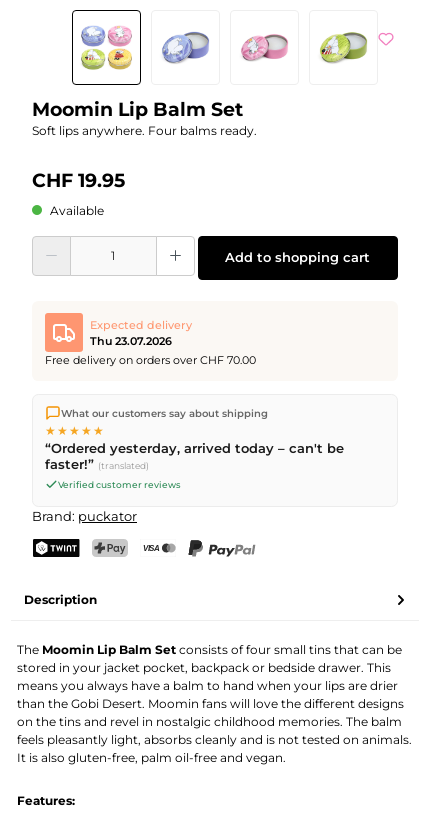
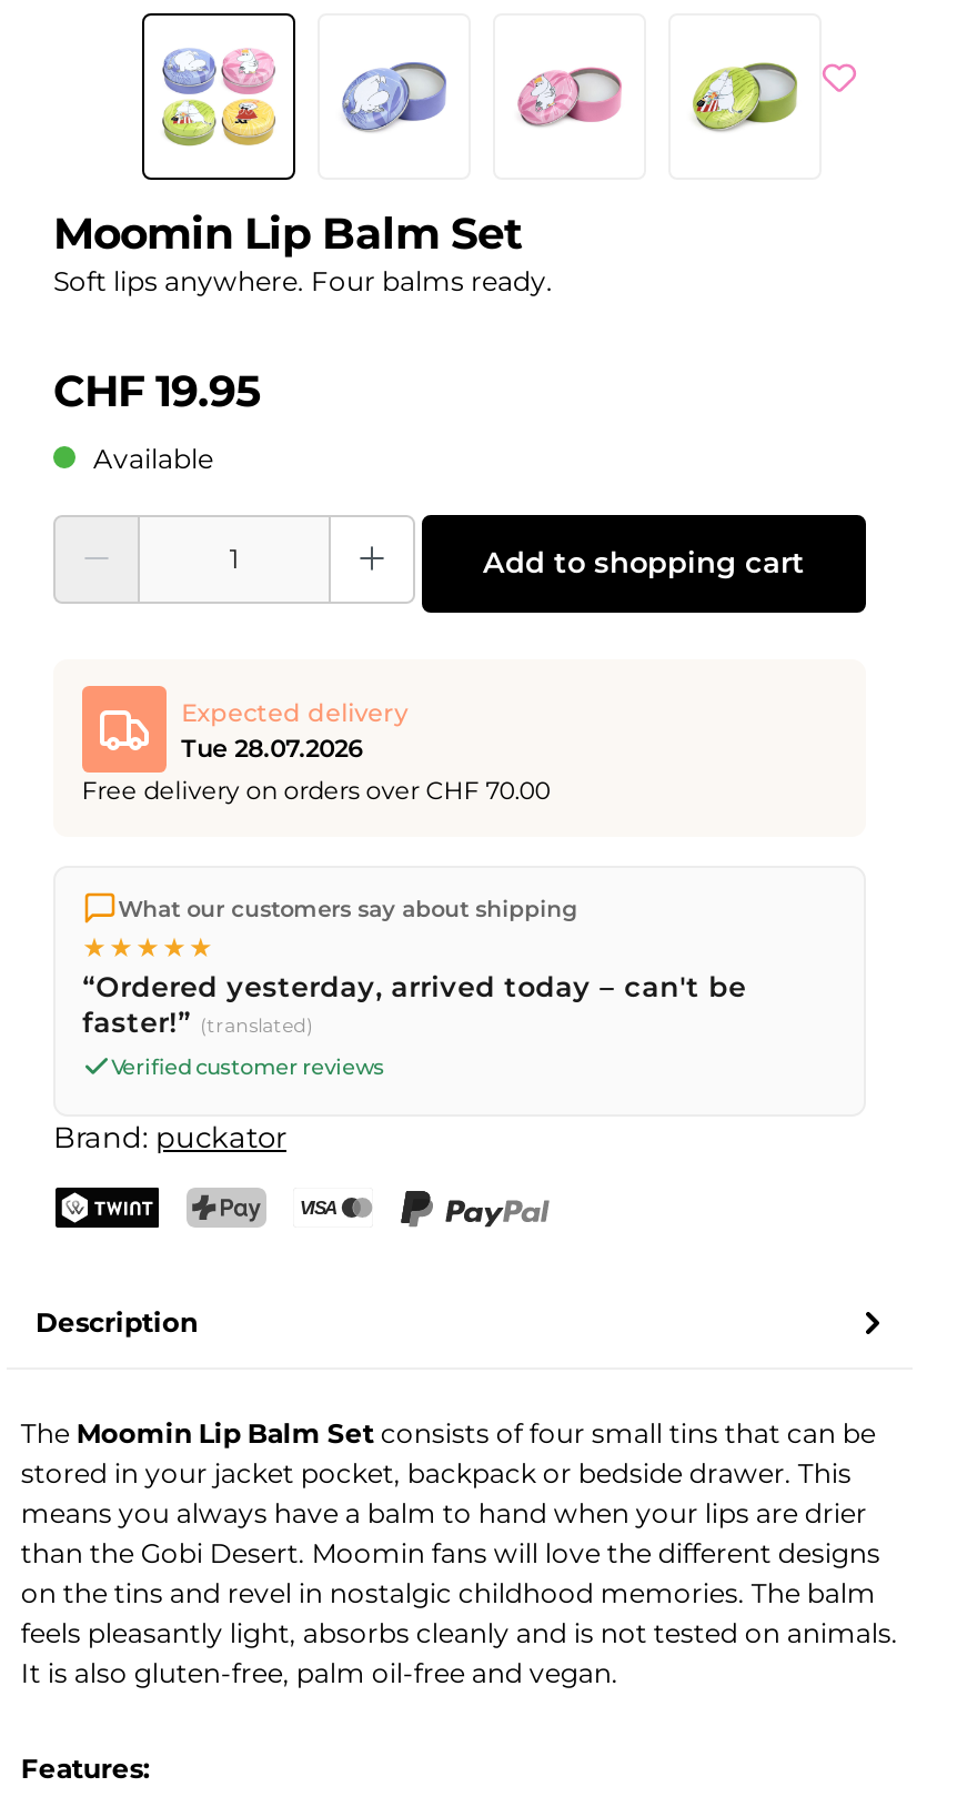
- Thu 23.07.2026
+ Tue 28.07.2026
